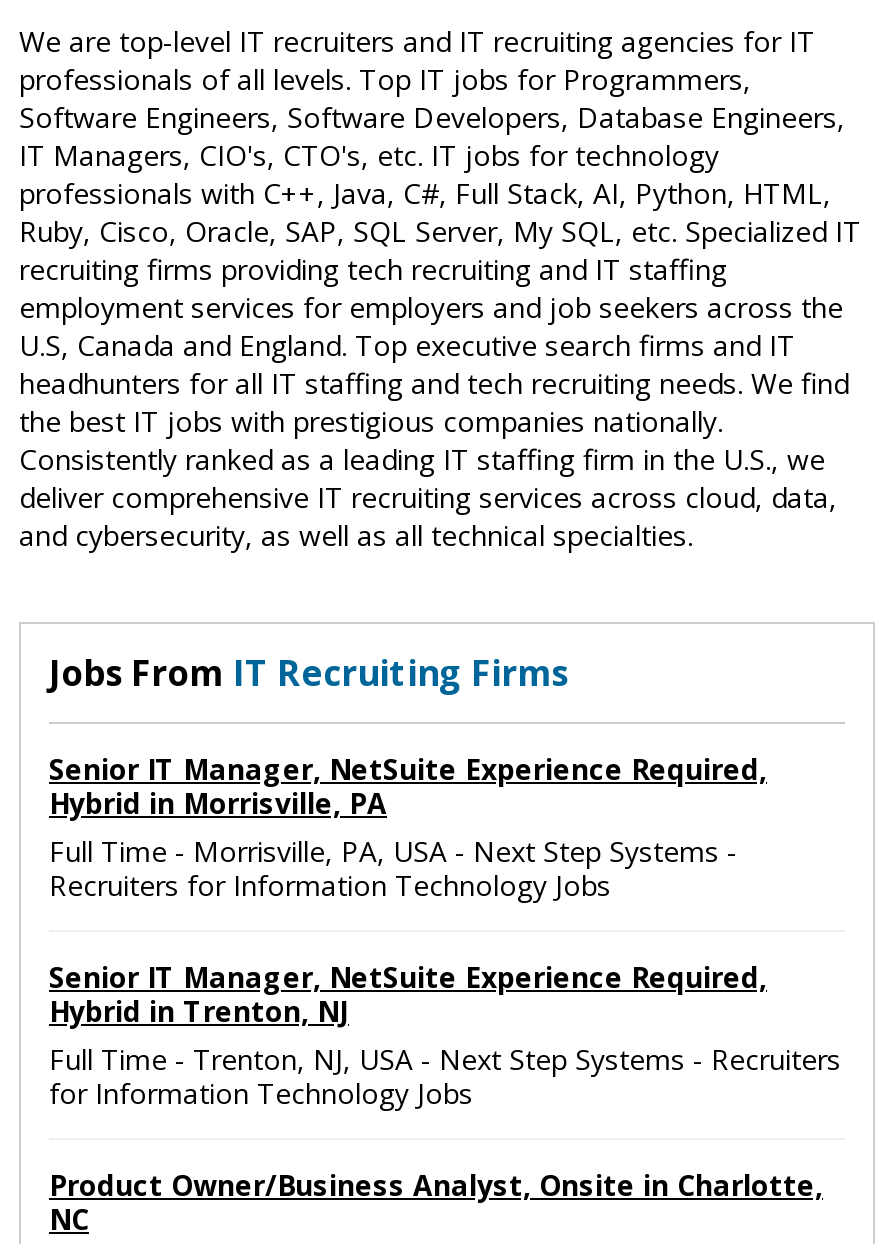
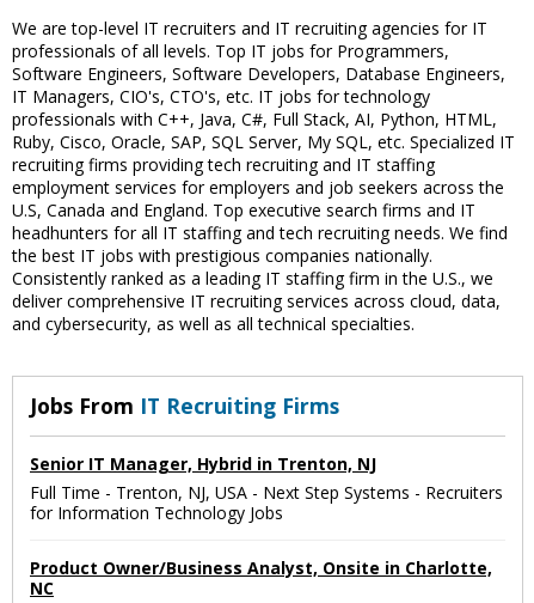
- Senior IT Manager, NetSuite Experience Required,
- Hybrid in Morrisville, PA
- Full Time - Morrisville, PA, USA - Next Step Systems -
- Recruiters for Information Technology Jobs
- Senior IT Manager, NetSuite Experience Required,
- Hybrid in Trenton, NJ
+ Senior IT Manager, Hybrid in Trenton, NJ
